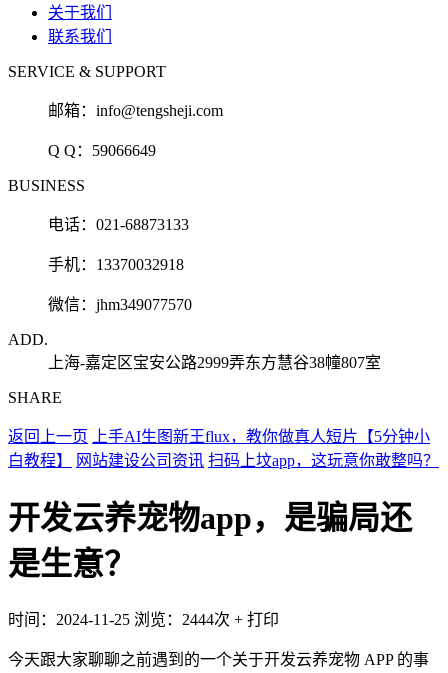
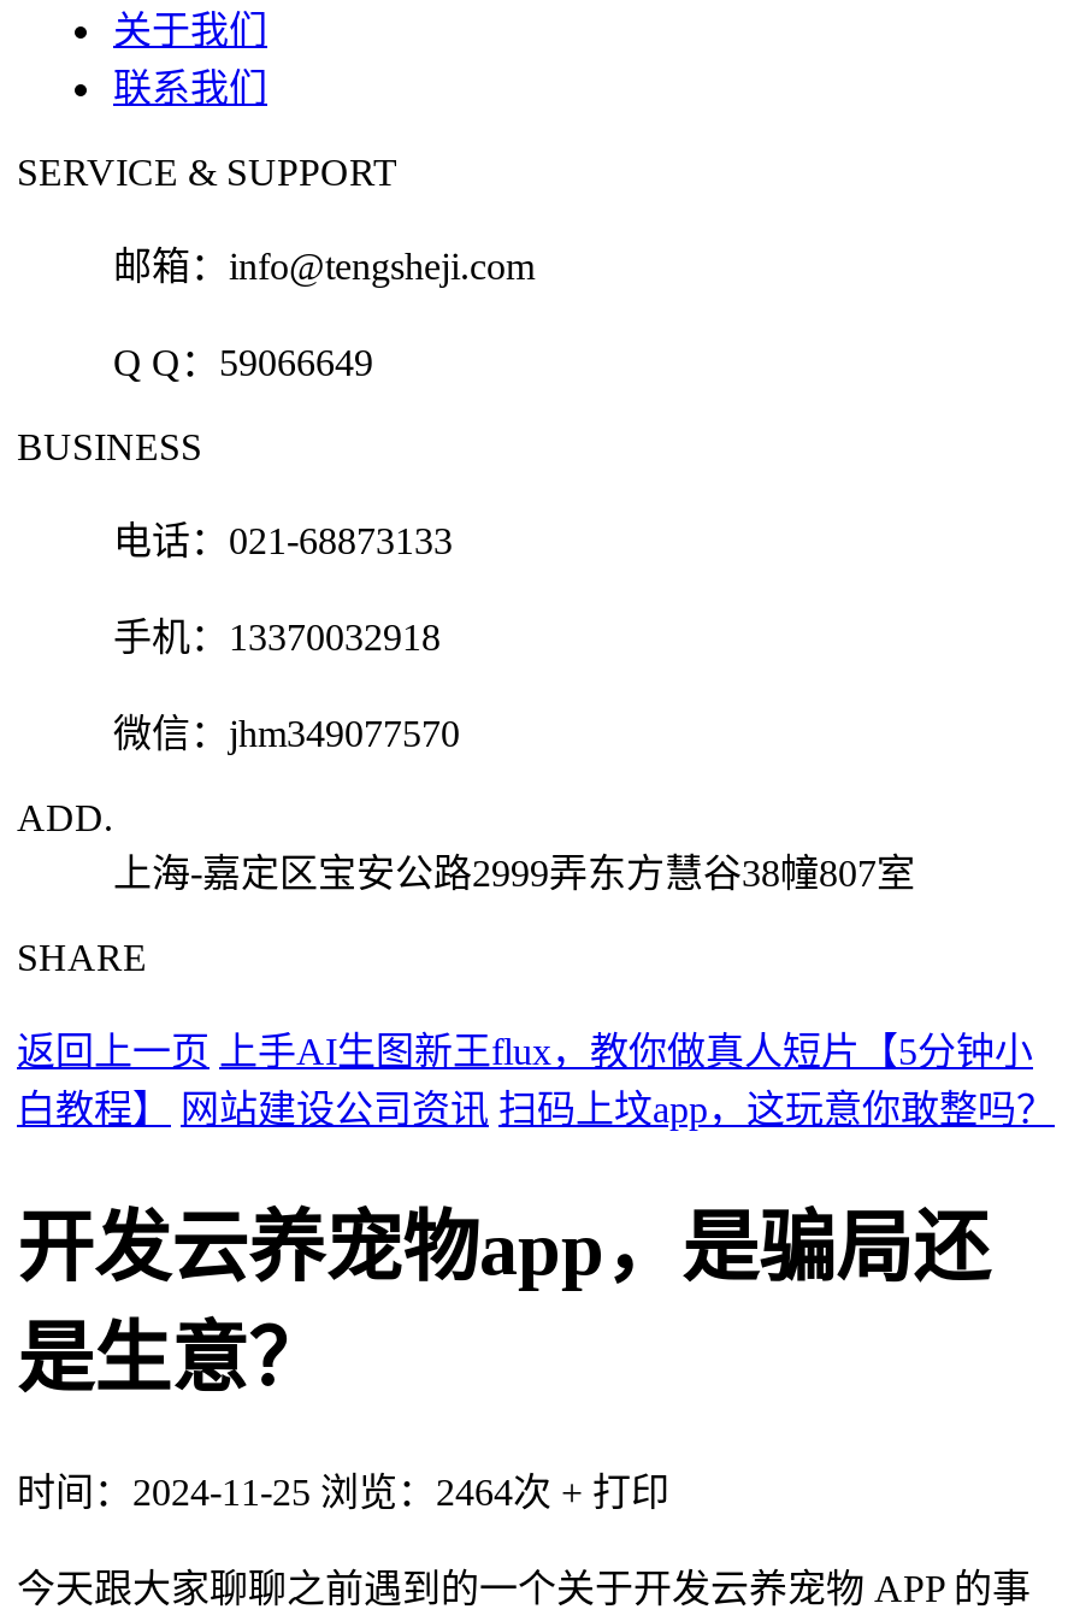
- 时间：2024-11-25 浏览：2444次 + 打印
+ 时间：2024-11-25 浏览：2464次 + 打印
